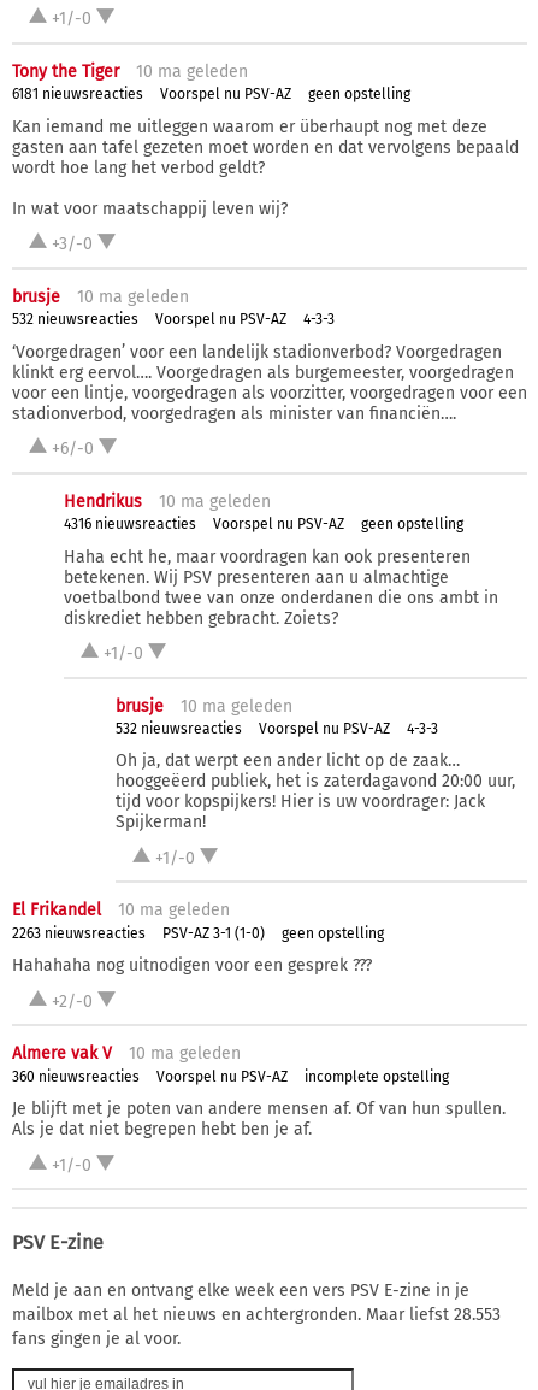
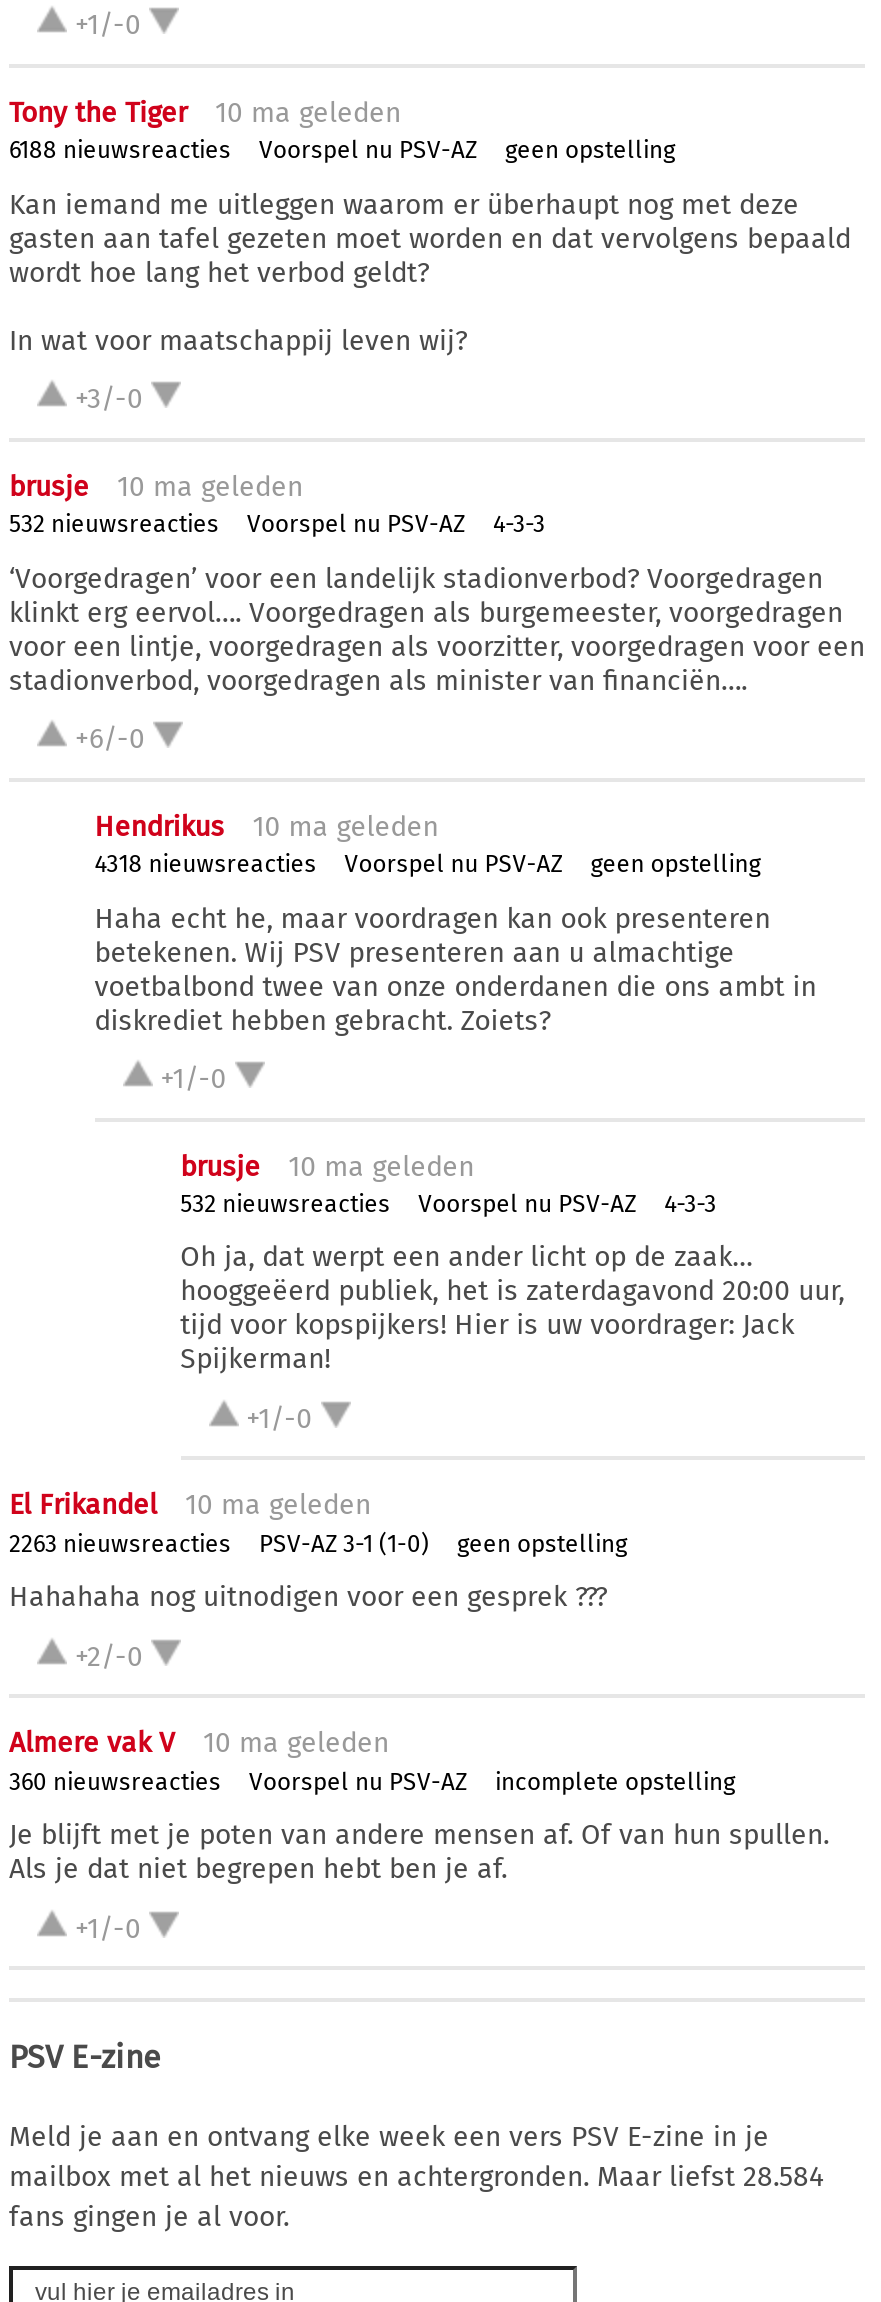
- 6181 nieuwsreacties
+ 6188 nieuwsreacties

- 4316 nieuwsreacties
+ 4318 nieuwsreacties

- mailbox met al het nieuws en achtergronden. Maar liefst 28.553
+ mailbox met al het nieuws en achtergronden. Maar liefst 28.584
